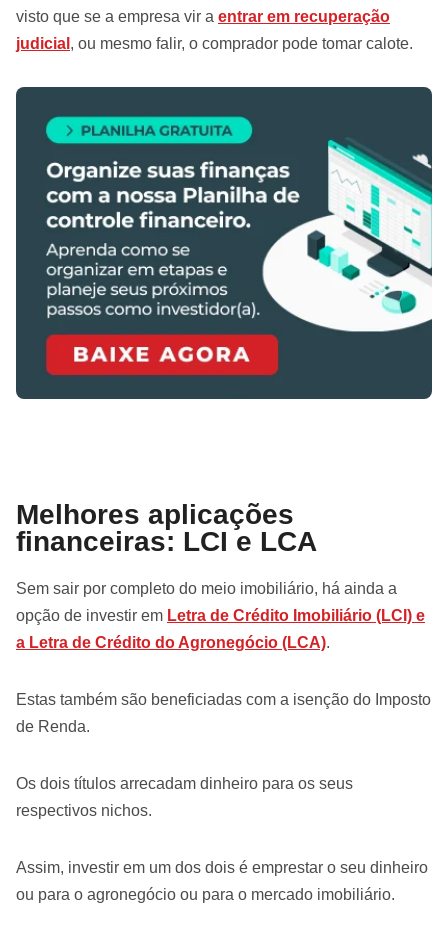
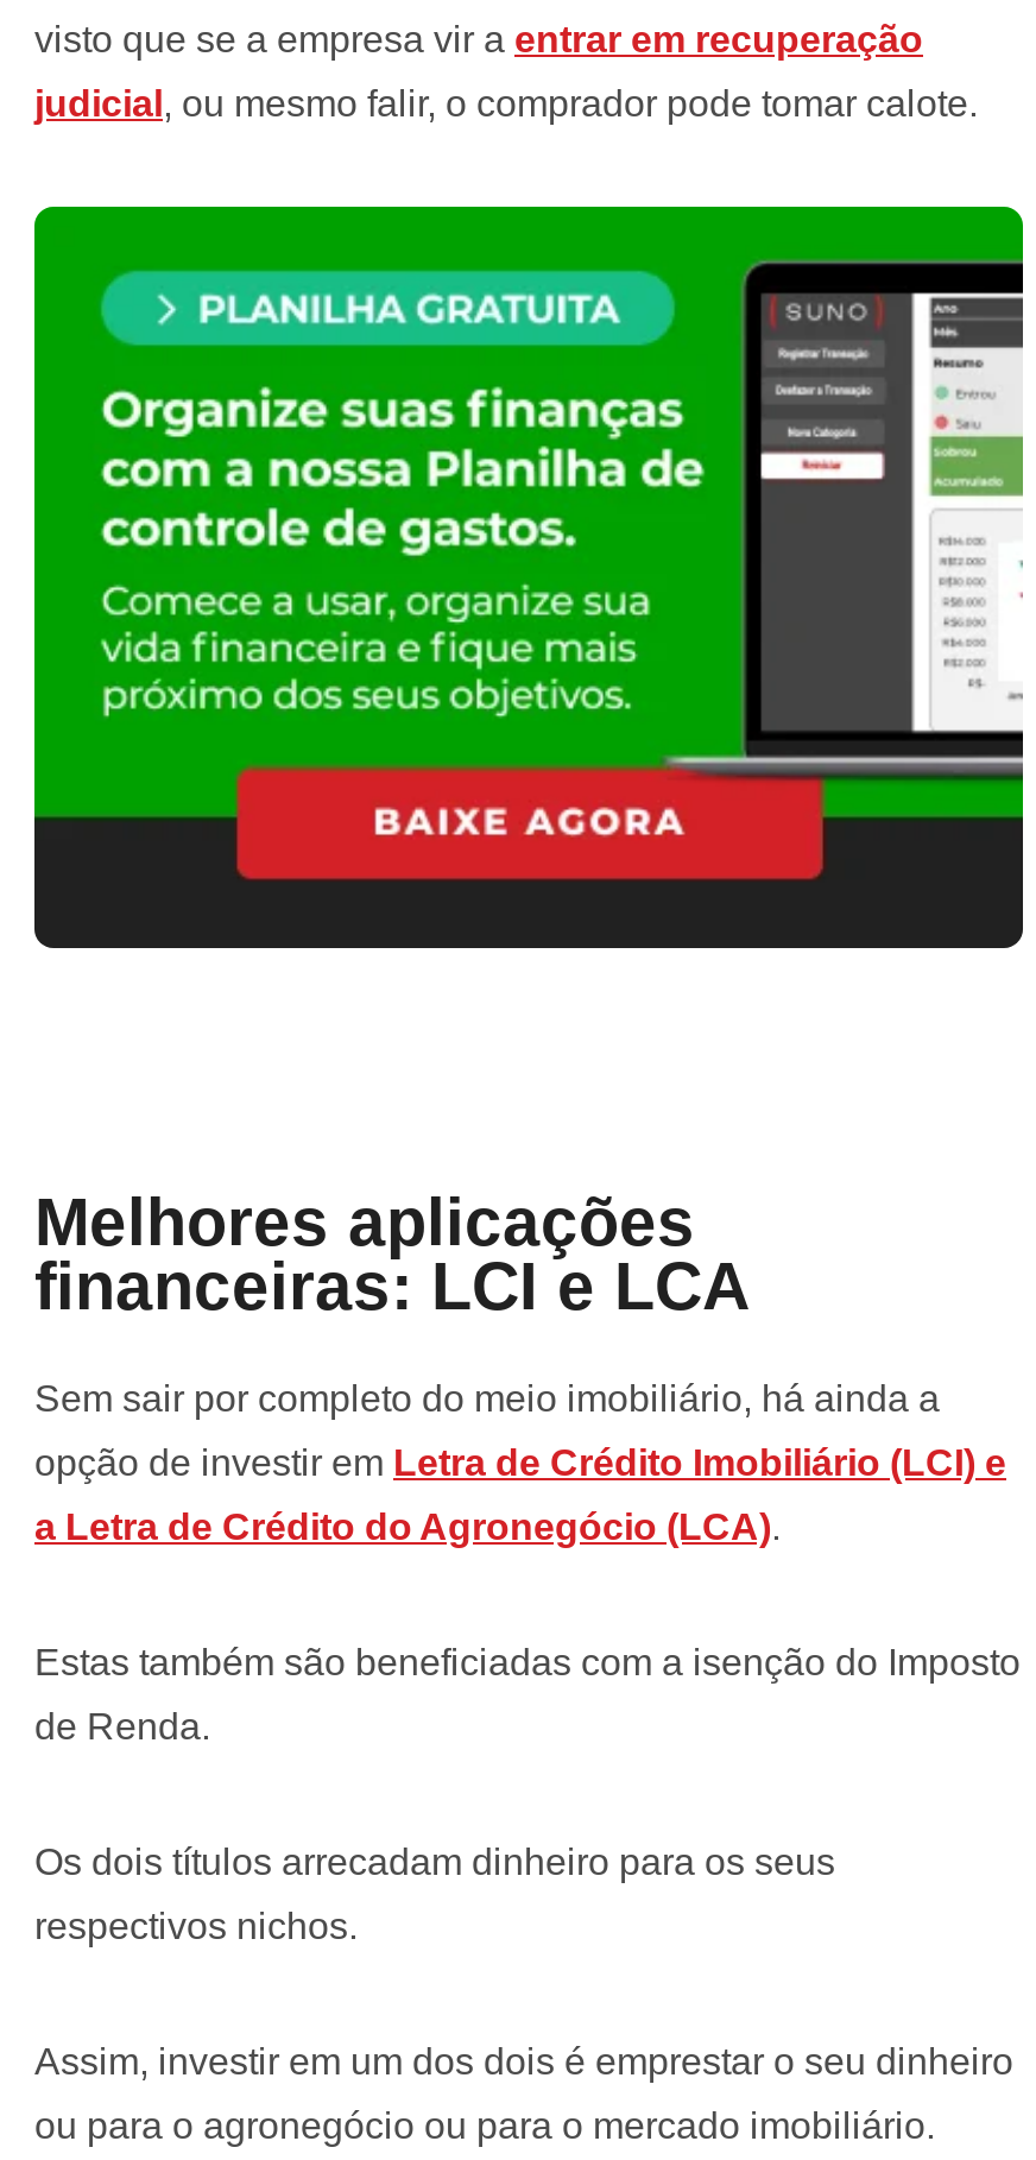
- [image]
+ [image]
